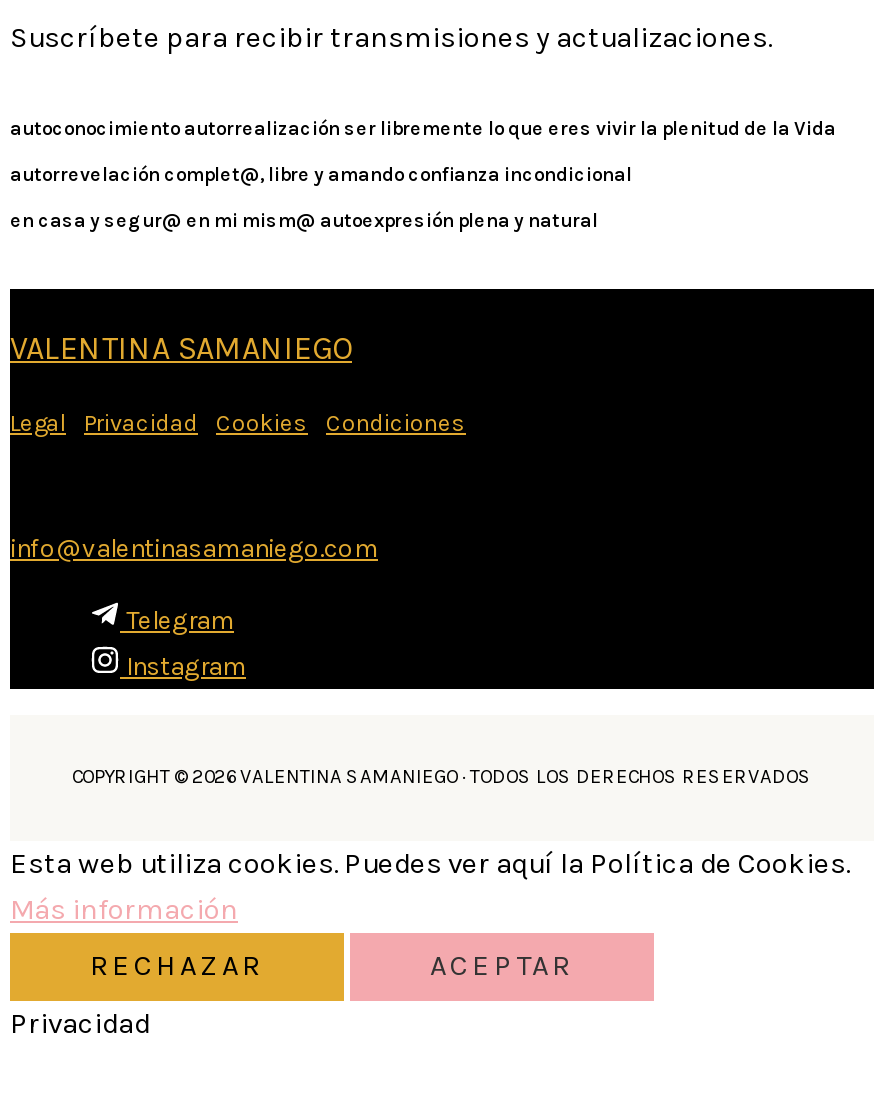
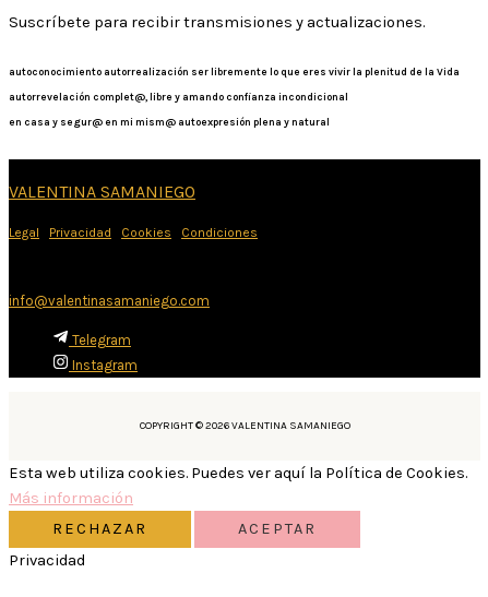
- COPYRIGHT © 2026 VALENTINA SAMANIEGO · TODOS LOS DERECHOS RESERVADOS
+ COPYRIGHT © 2026 VALENTINA SAMANIEGO
